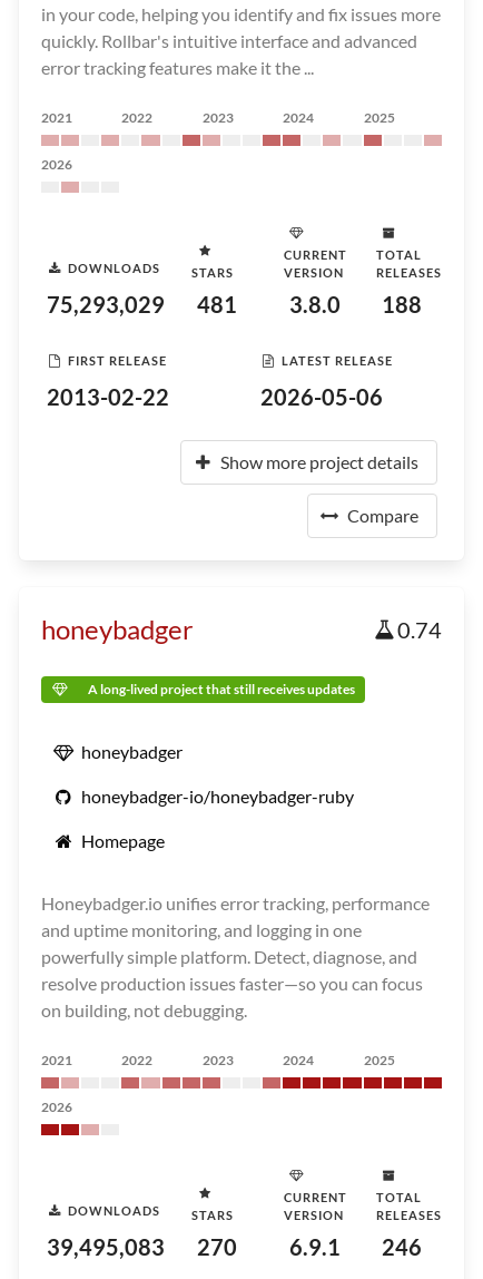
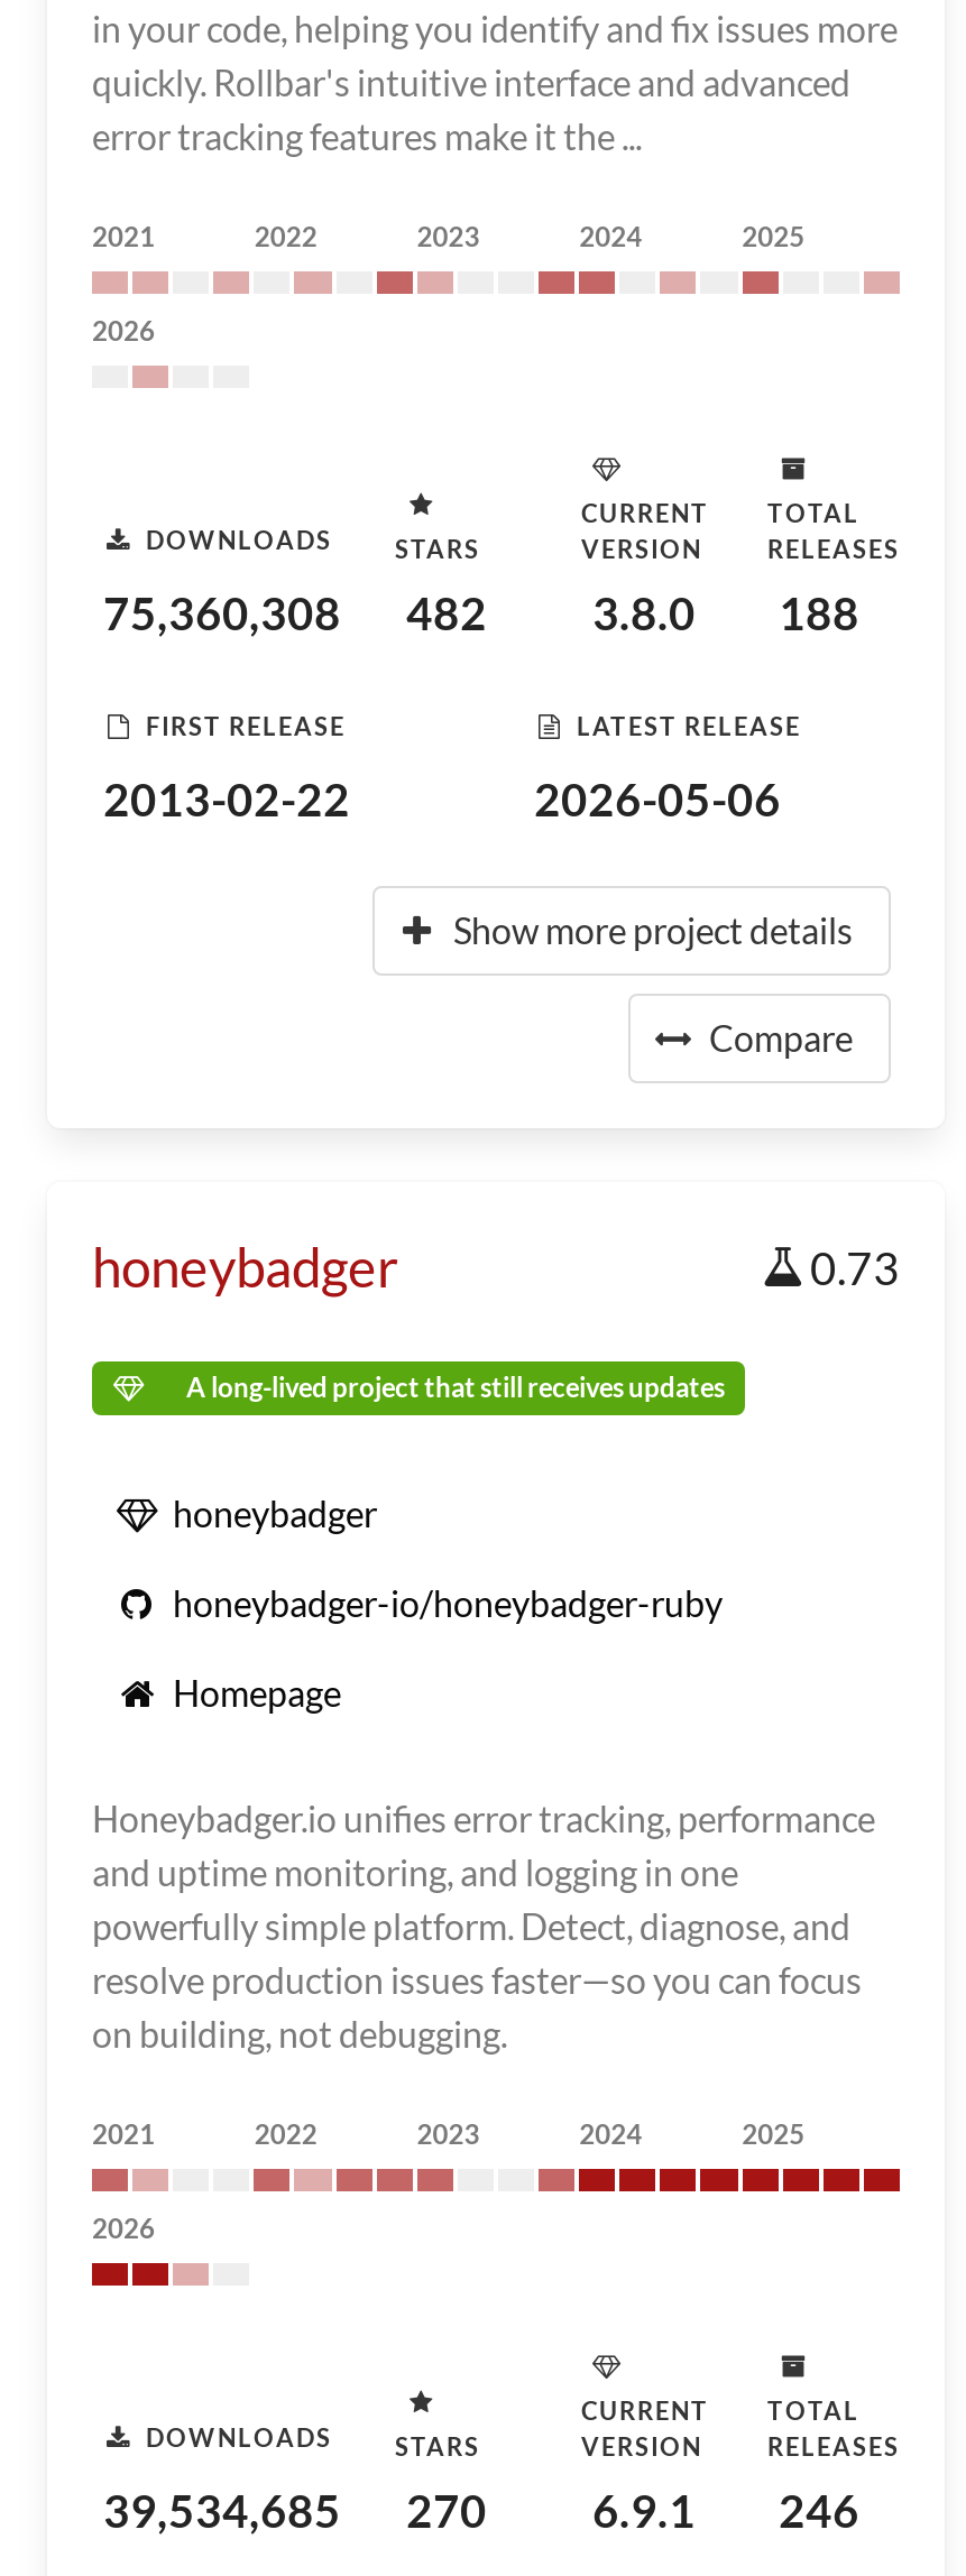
- 75,293,029
+ 75,360,308

- 481
+ 482

- 0.74
+ 0.73

- 39,495,083 270 6.9.1 246
+ 39,534,685 270 6.9.1 246
